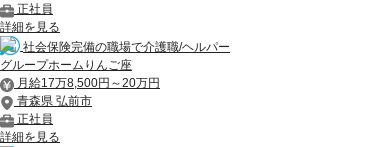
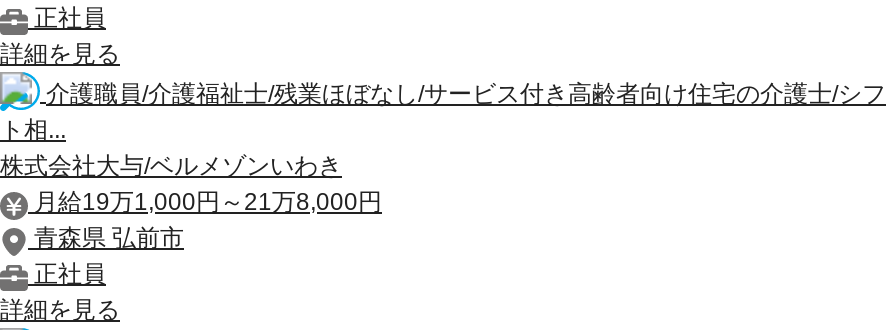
- 社会保険完備の職場で介護職/ヘルパー
- グループホームりんご座
- 月給17万8,500円～20万円
+ 介護職員/介護福祉士/残業ほぼなし/サービス付き高齢者向け住宅の介護士/シフ
+ ト相...
+ 株式会社大与/ベルメゾンいわき
+ 月給19万1,000円～21万8,000円
